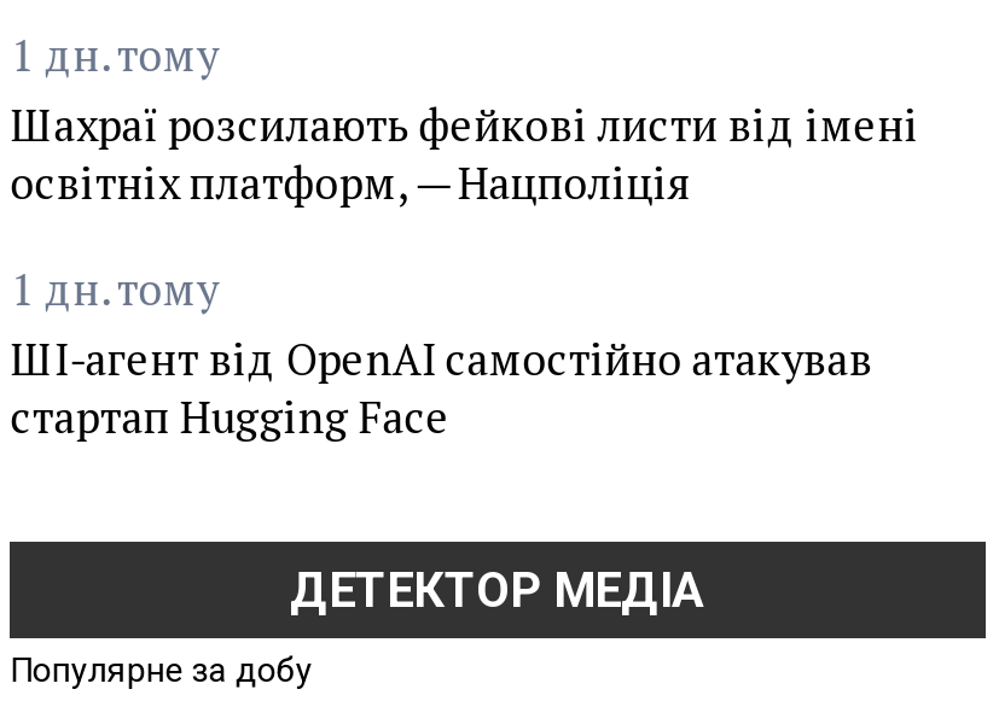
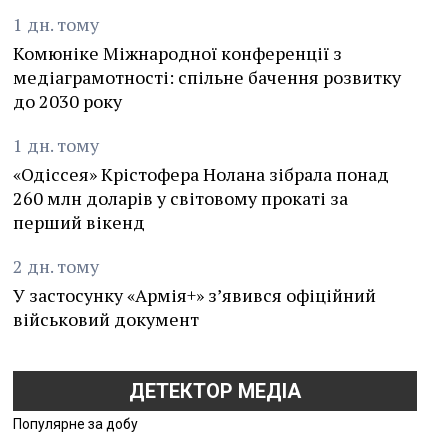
- Шахраї розсилають фейкові листи від імені
- освітніх платформ, — Нацполіція
+ Комюніке Міжнародної конференції з
+ медіаграмотності: спільне бачення розвитку
+ до 2030 року

- ШІ-агент від OpenAI самостійно атакував
- стартап Hugging Face
+ «Одіссея» Крістофера Нолана зібрала понад
+ 260 млн доларів у світовому прокаті за
+ перший вікенд
+ 2 дн. тому
+ У застосунку «Армія+» зʼявився офіційний
+ військовий документ
